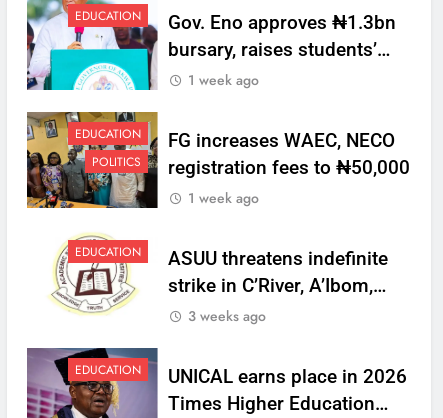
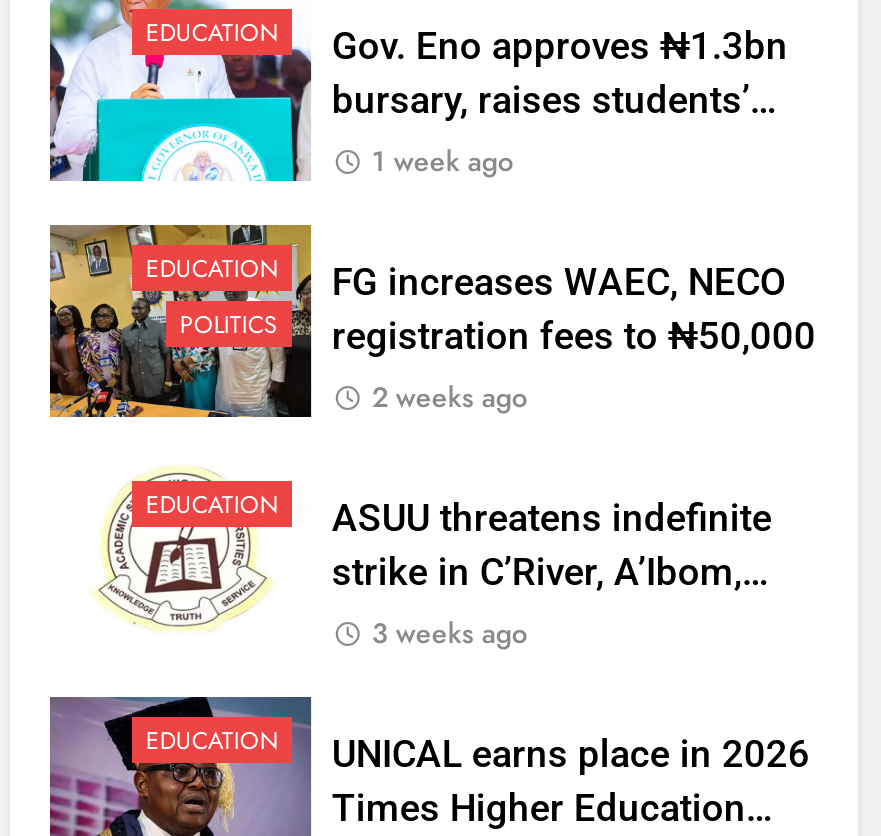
- 1 week ago
+ 2 weeks ago
